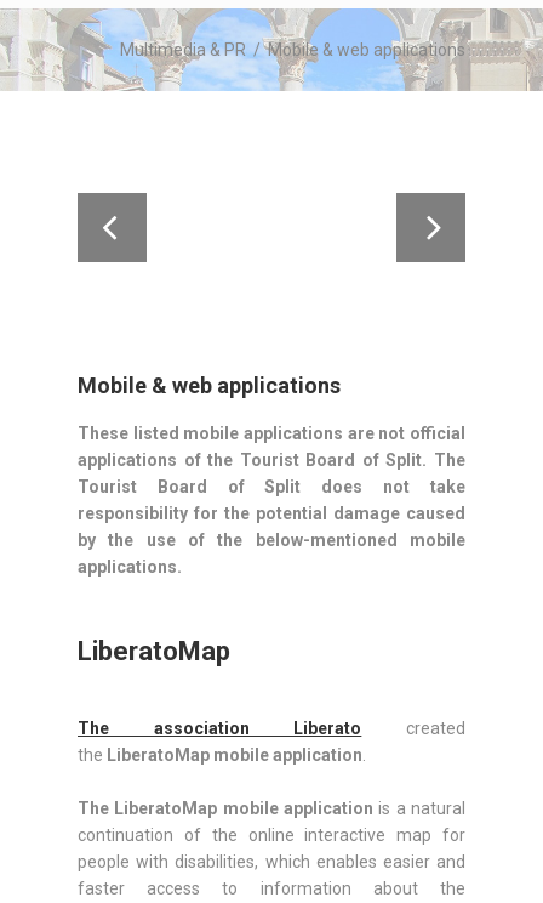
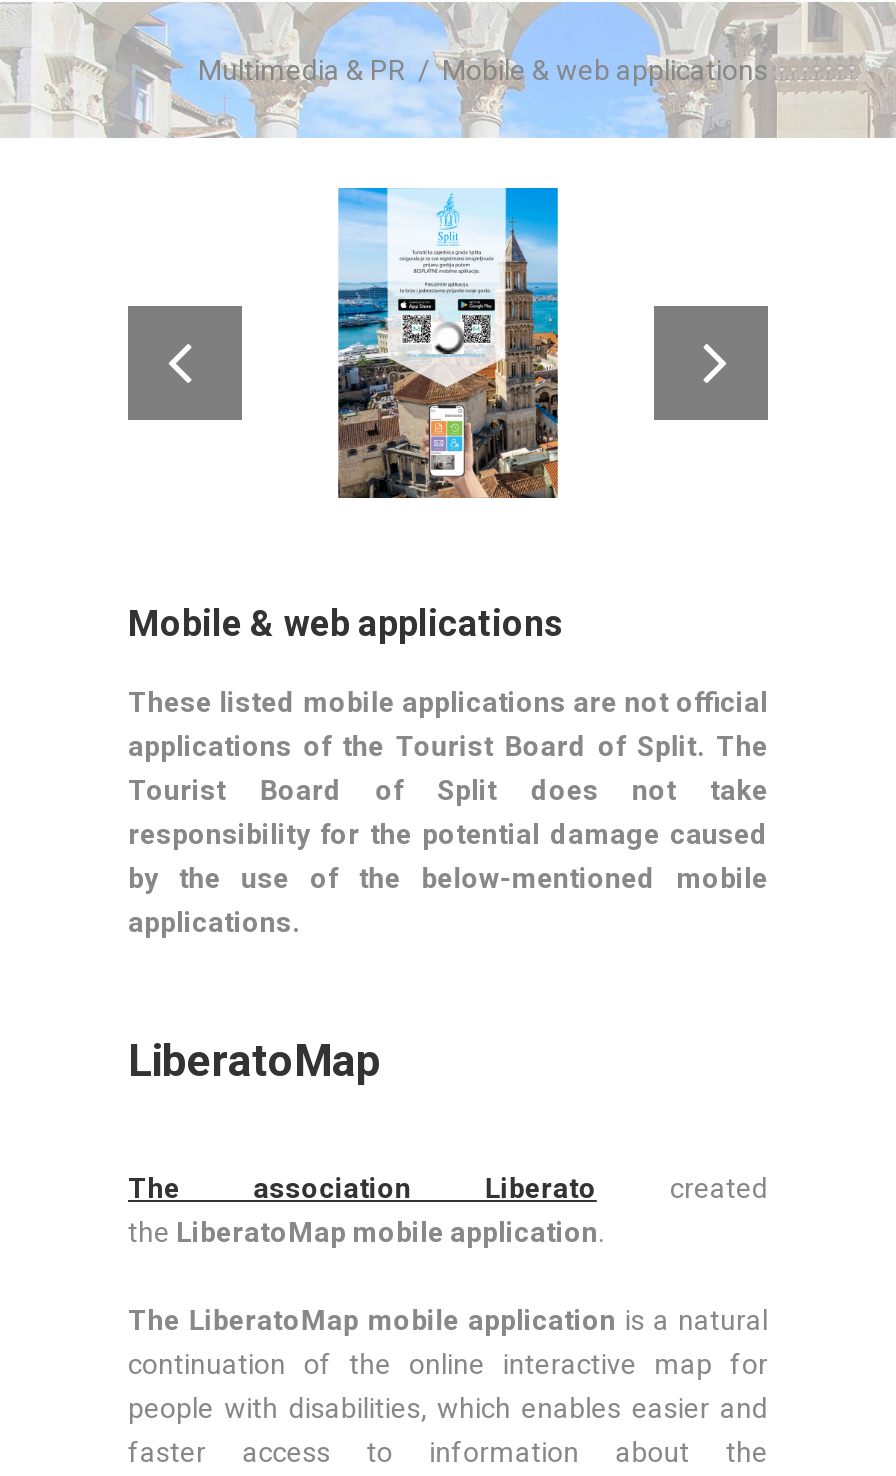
+ [image]
